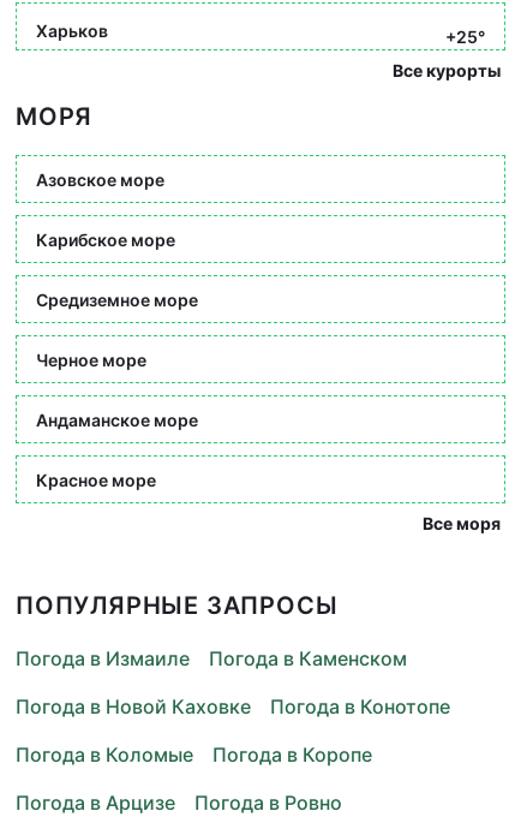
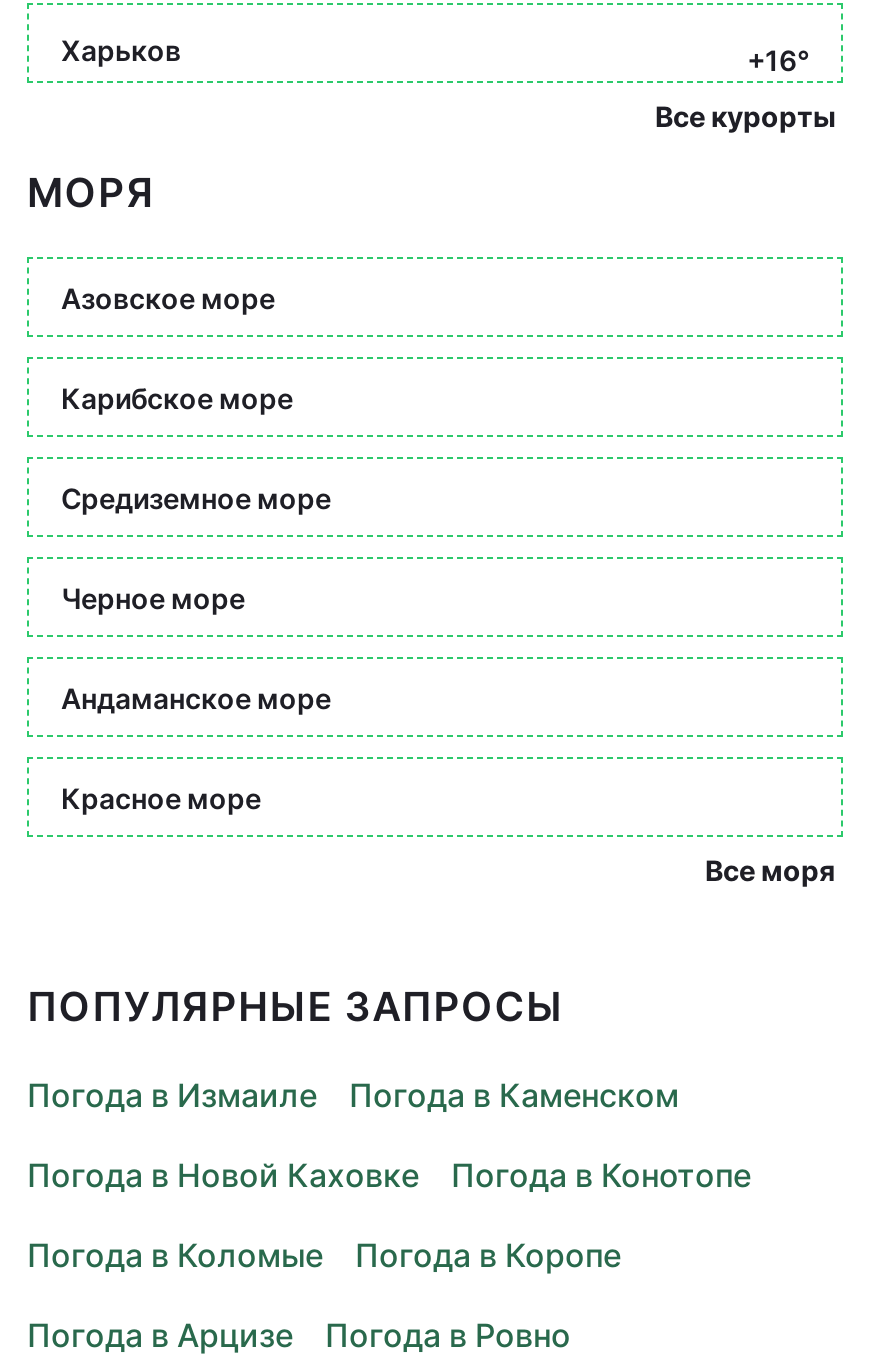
- +25°
+ +16°
